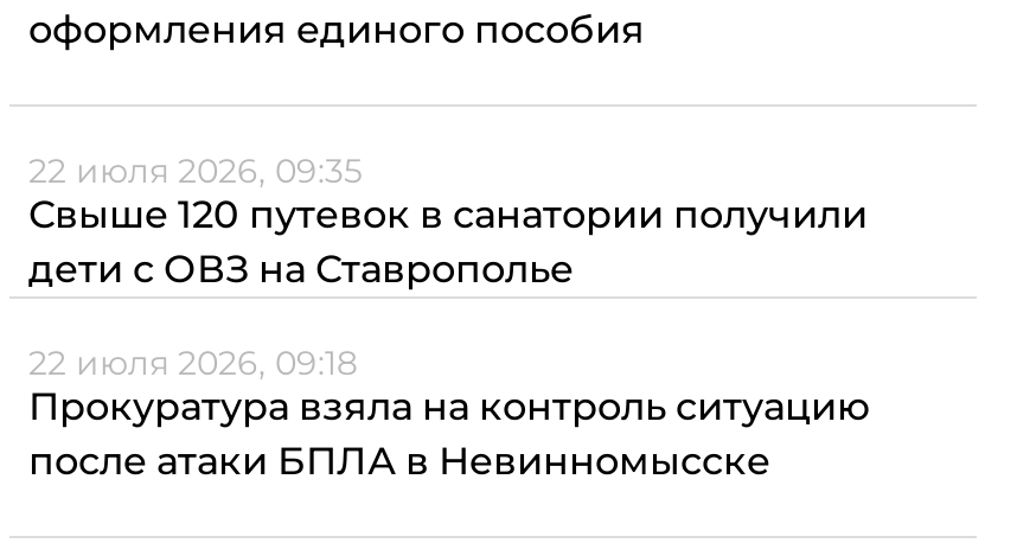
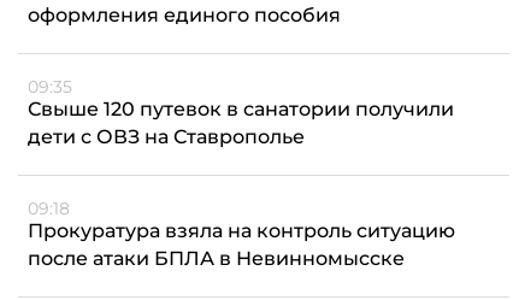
- 22 июля 2026, 09:35
+ 09:35

- 22 июля 2026, 09:18
+ 09:18
